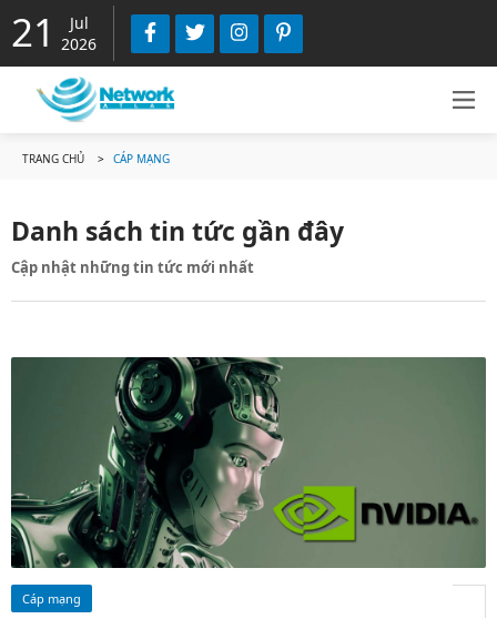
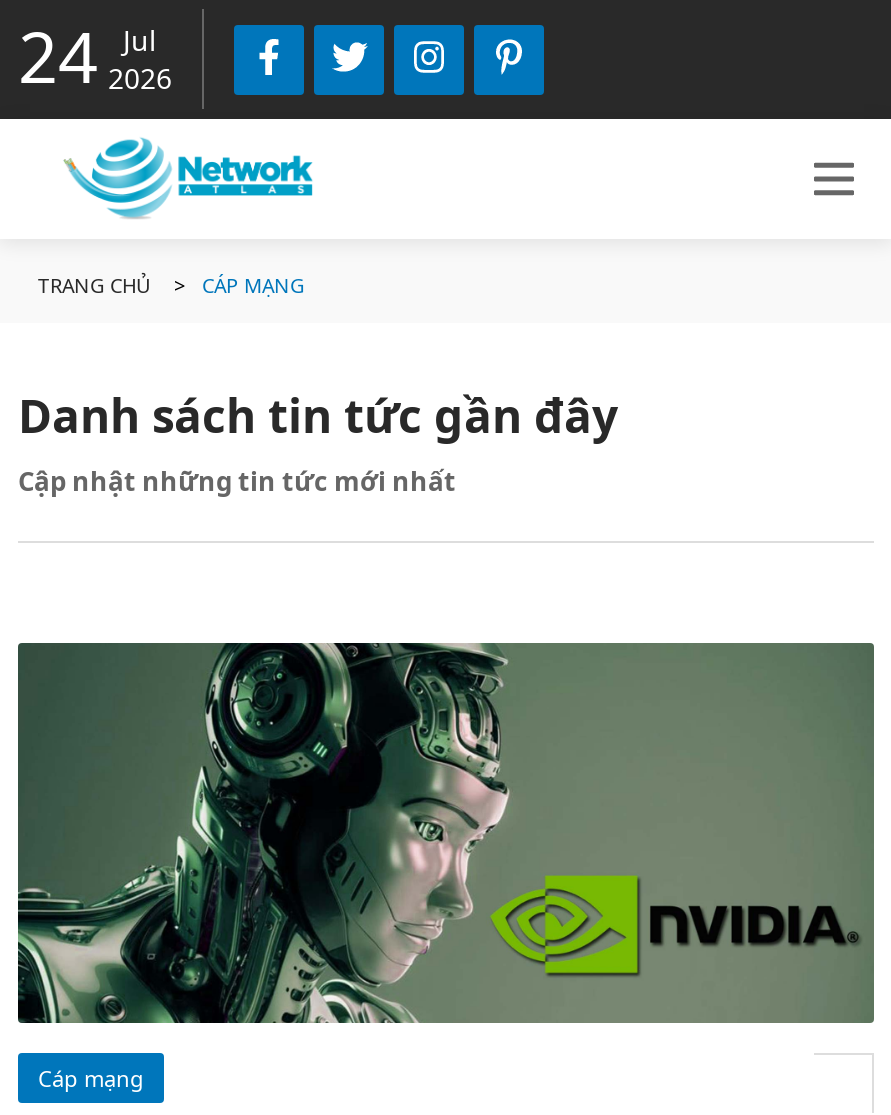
- 21 2026 Jul
+ 24 2026 Jul
